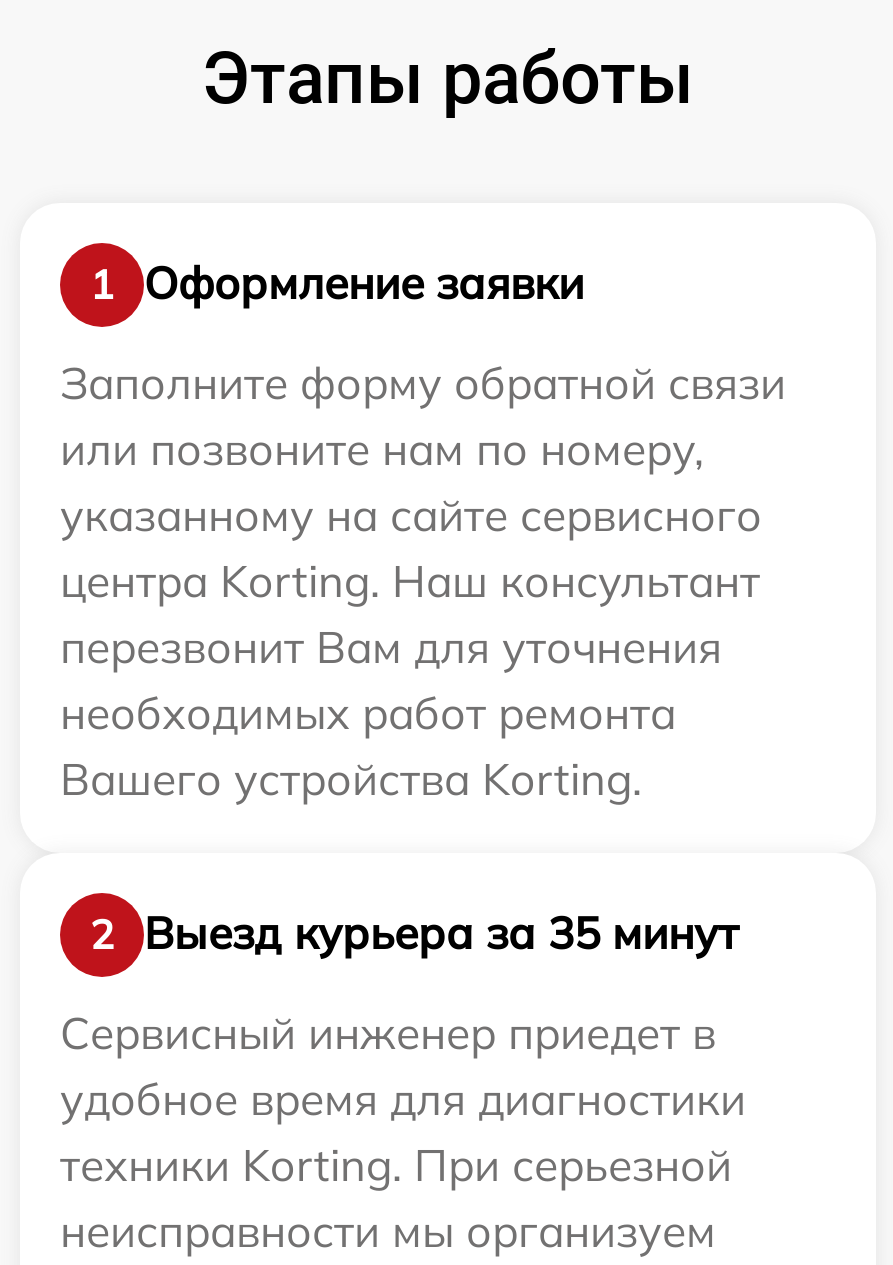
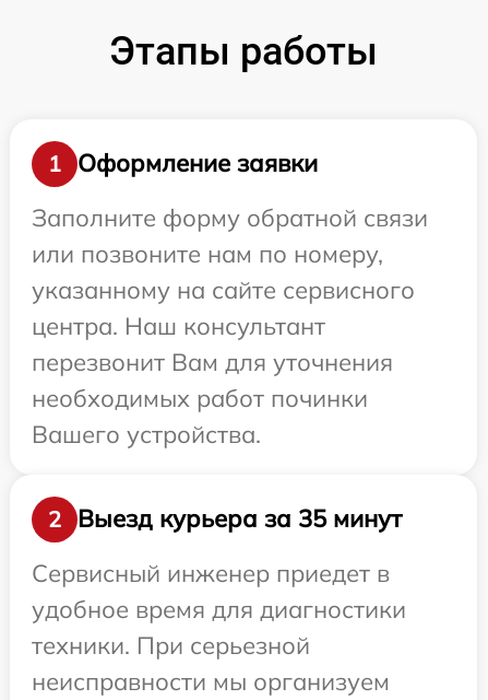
- центра Korting. Наш консультант
+ центра. Наш консультант

- необходимых работ ремонта
- Вашего устройства Korting.
+ необходимых работ починки
+ Вашего устройства.

- техники Korting. При серьезной
+ техники. При серьезной
